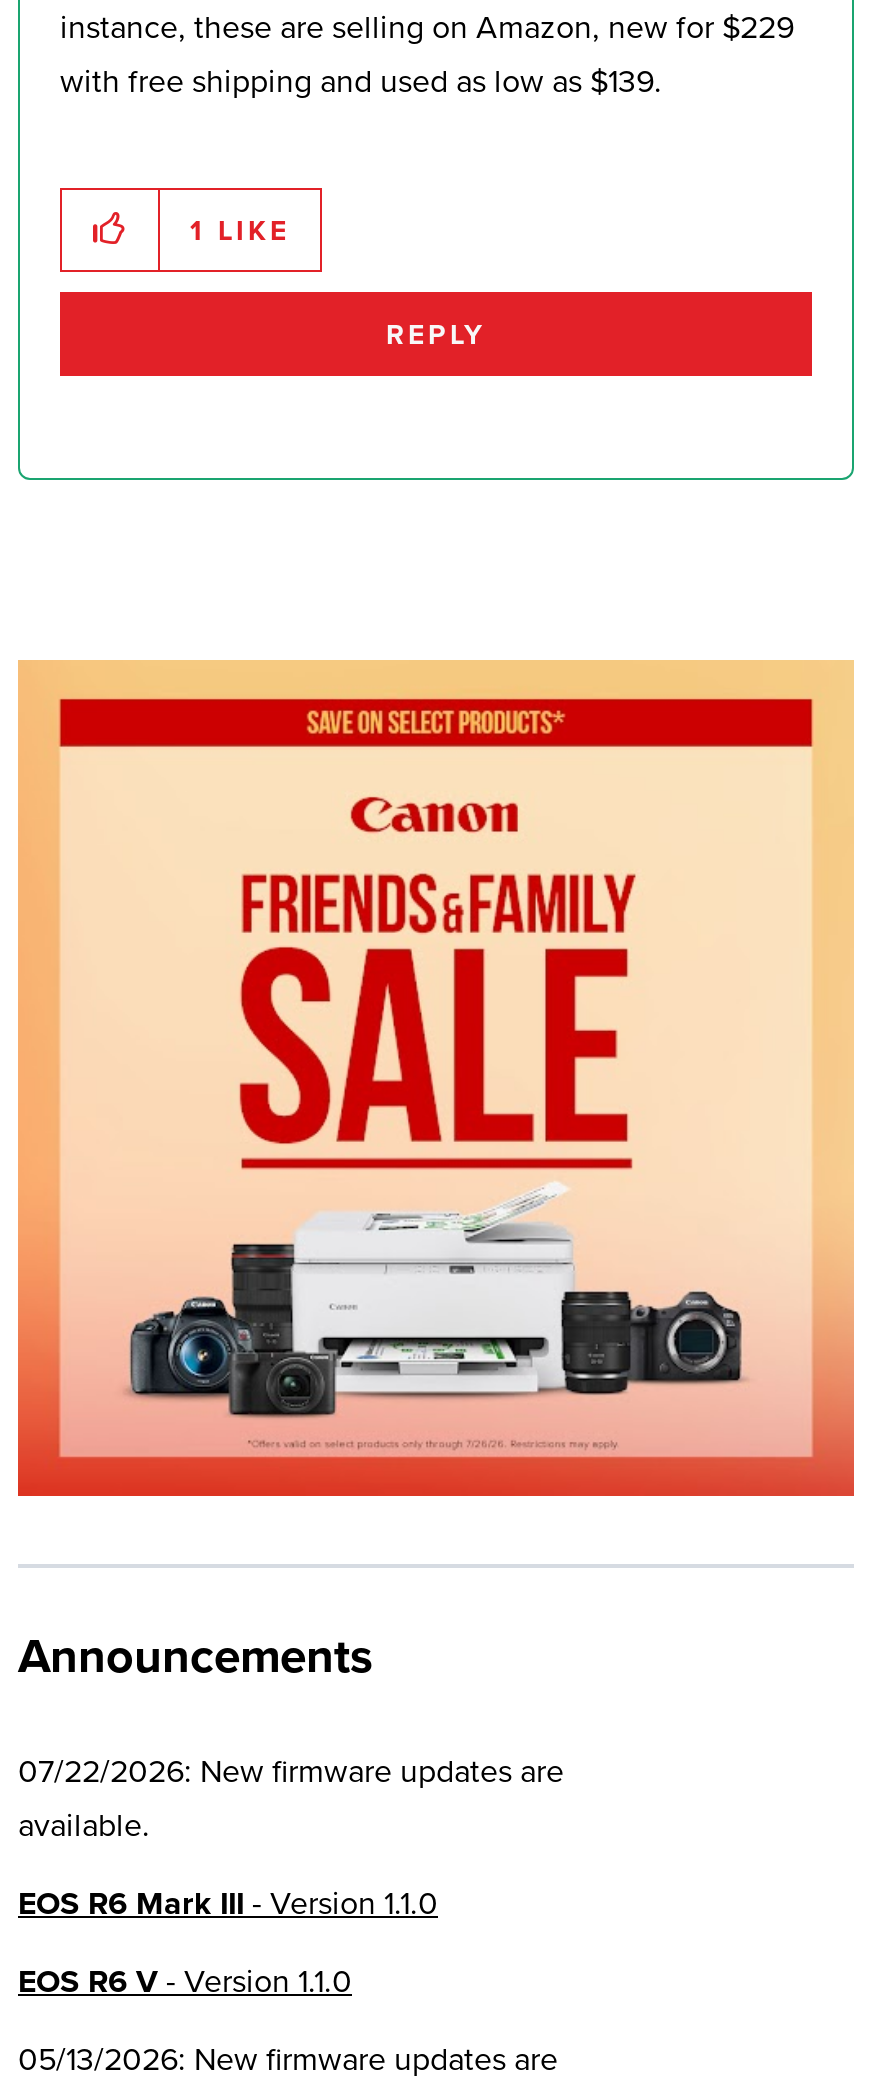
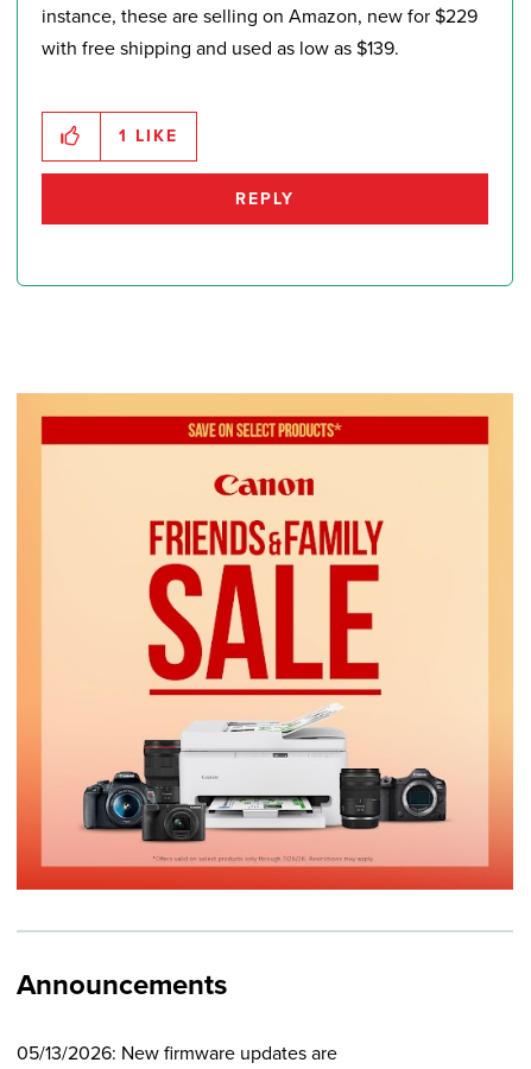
- 07/22/2026: New firmware updates are
- available.
- EOS R6 Mark III - Version 1.1.0
- EOS R6 V - Version 1.1.0
